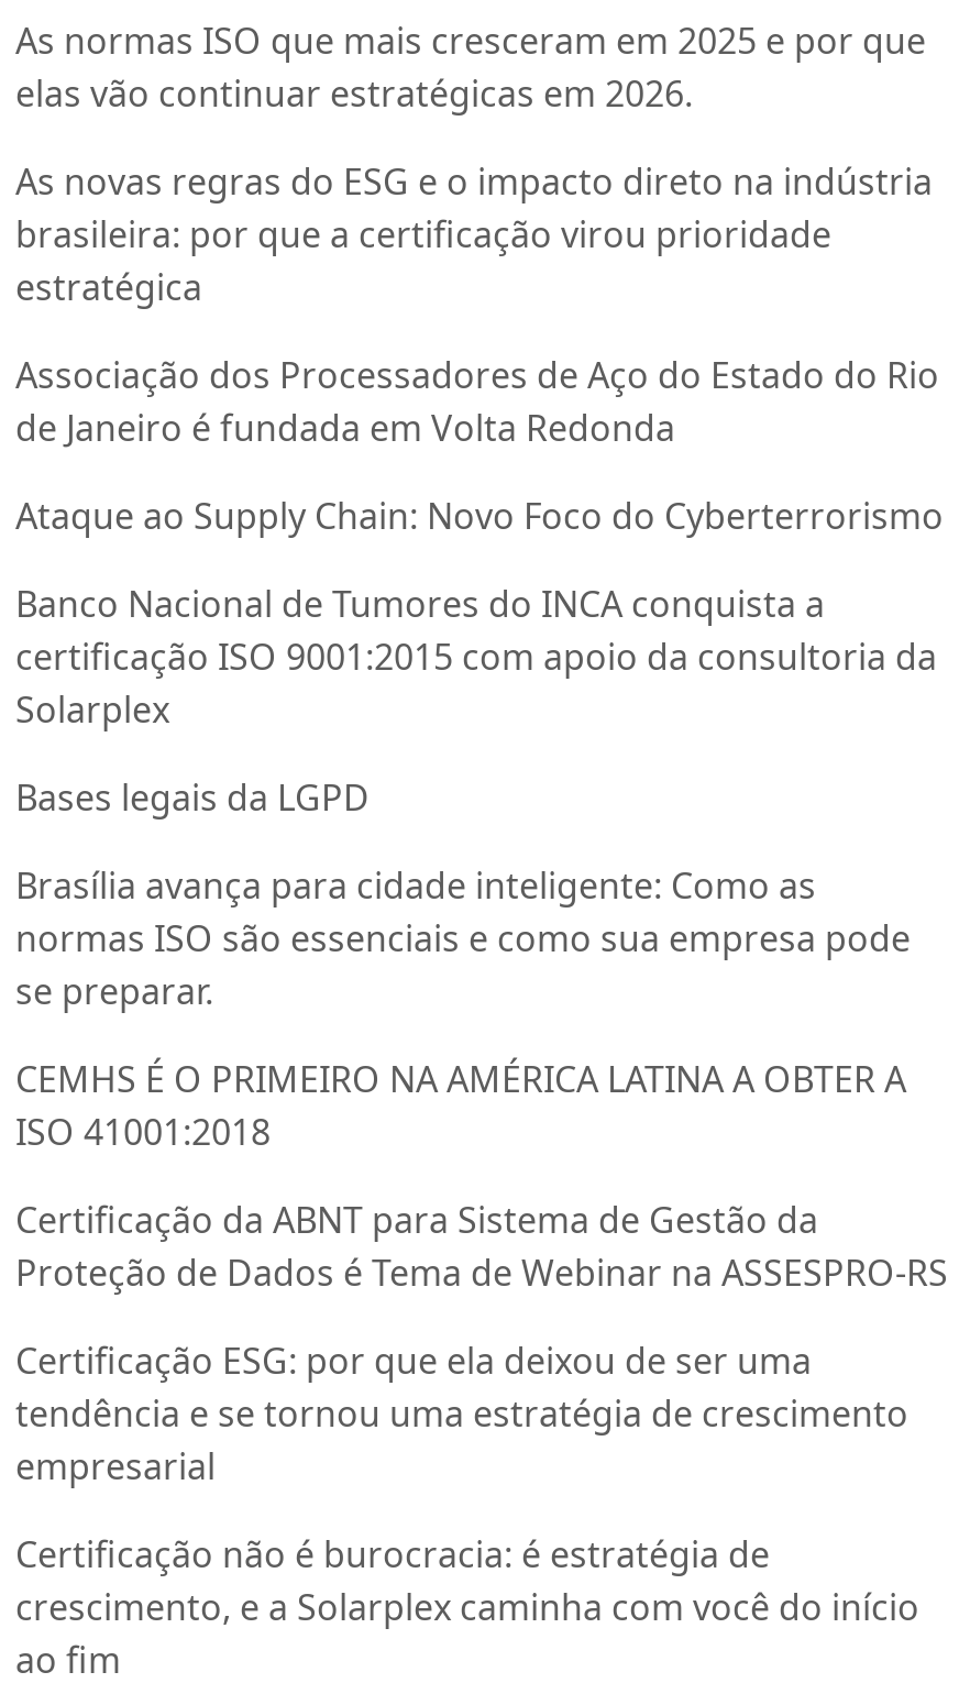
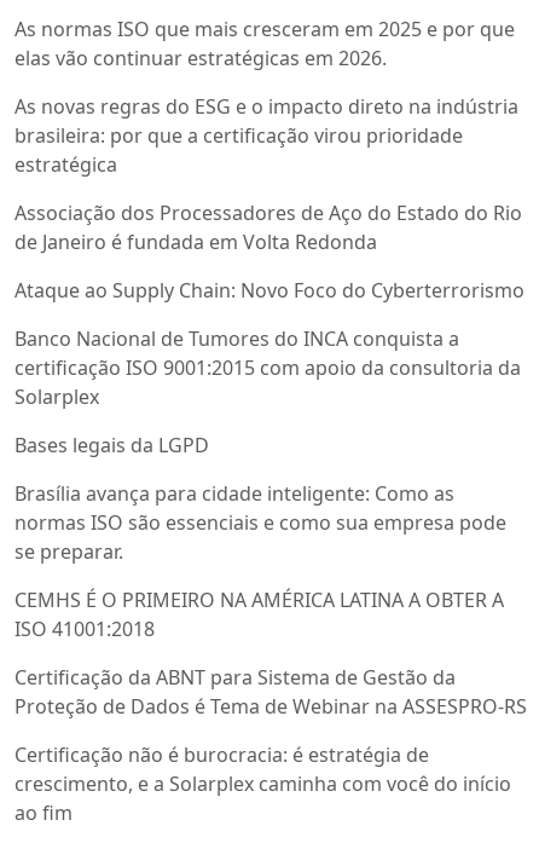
- Certificação ESG: por que ela deixou de ser uma
- tendência e se tornou uma estratégia de crescimento
- empresarial
